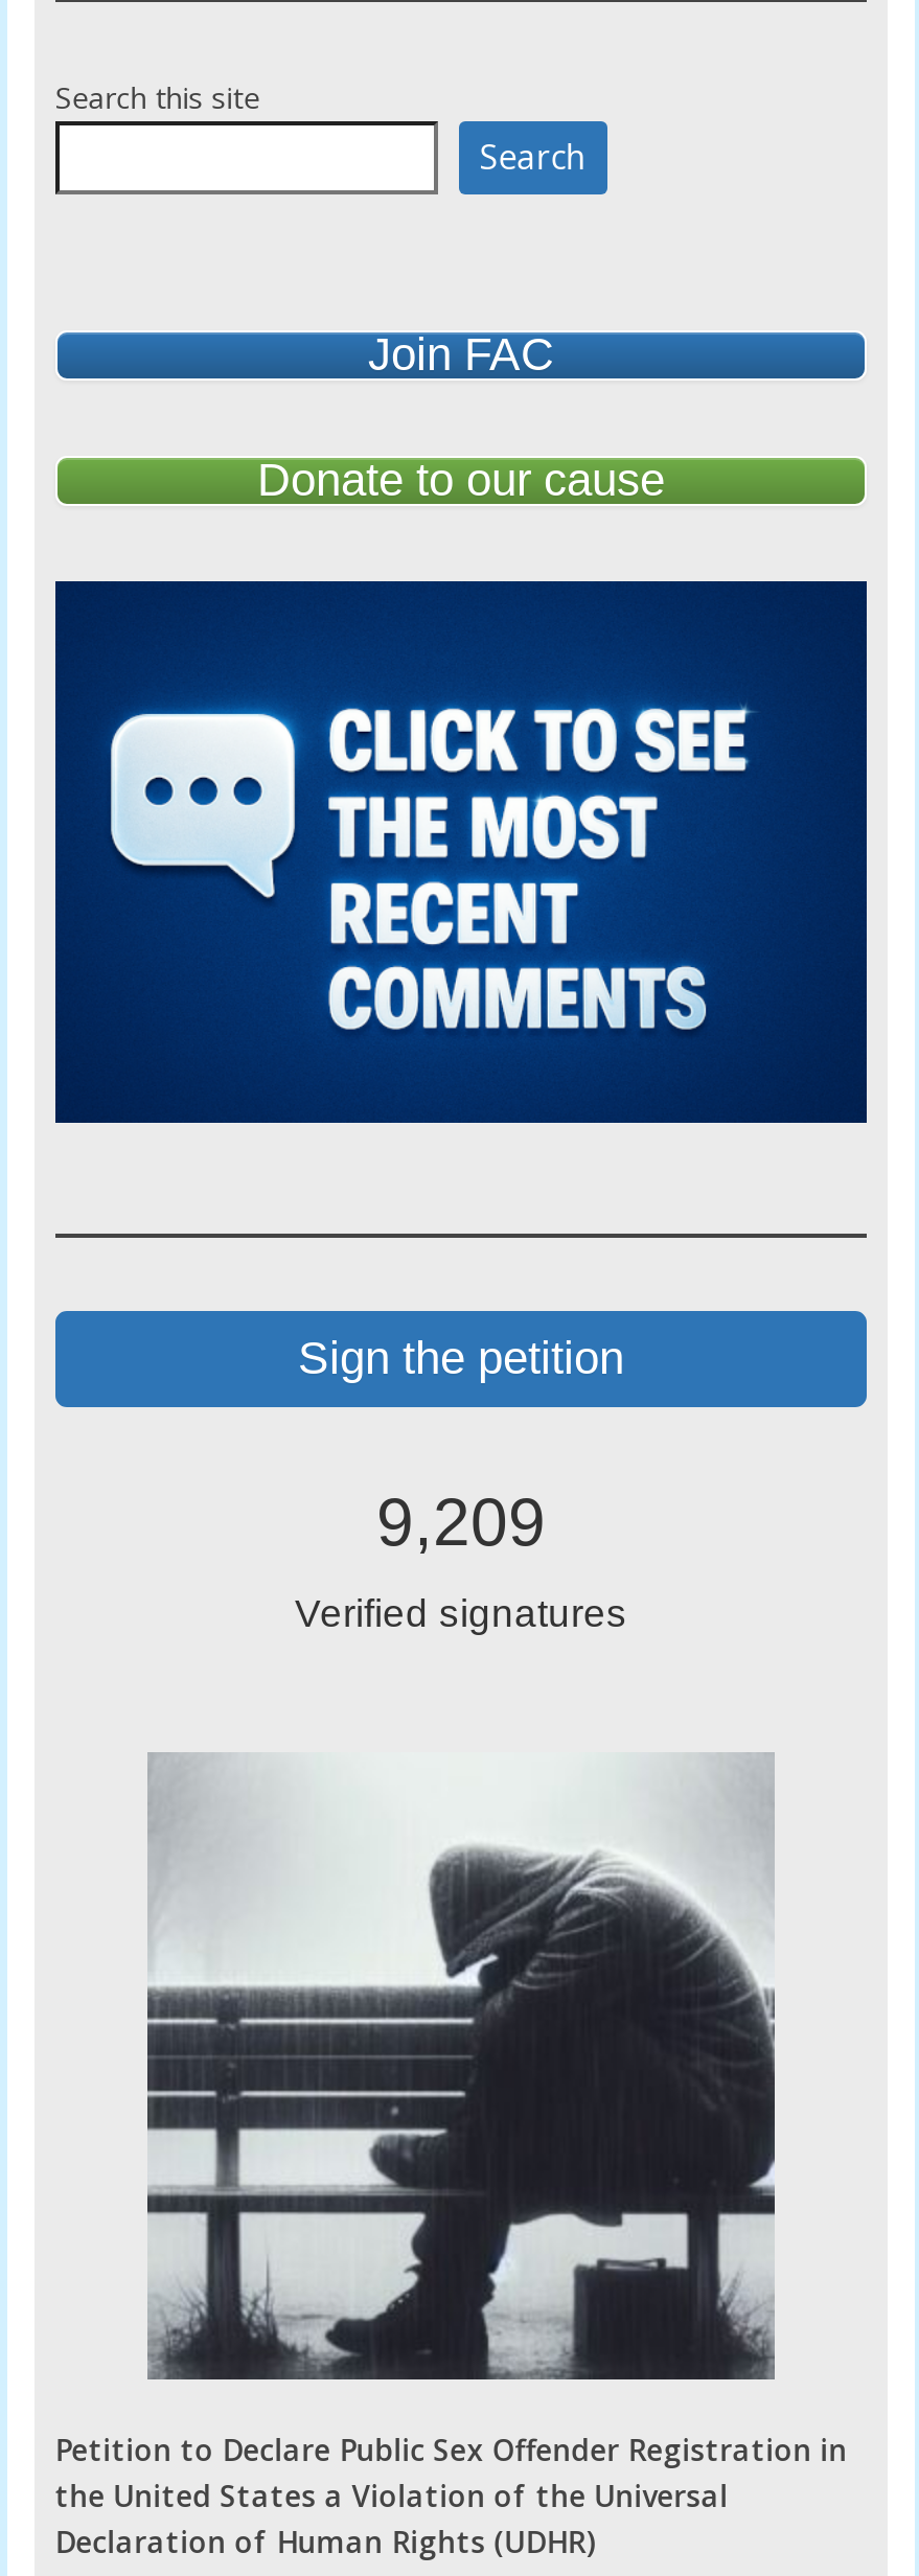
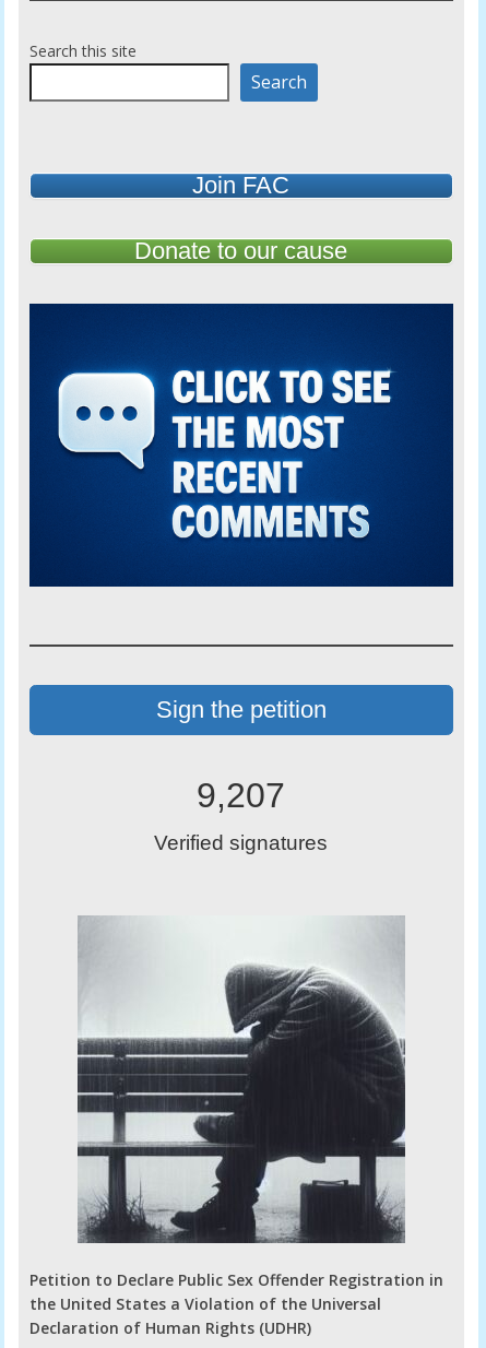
- 9,209
+ 9,207
